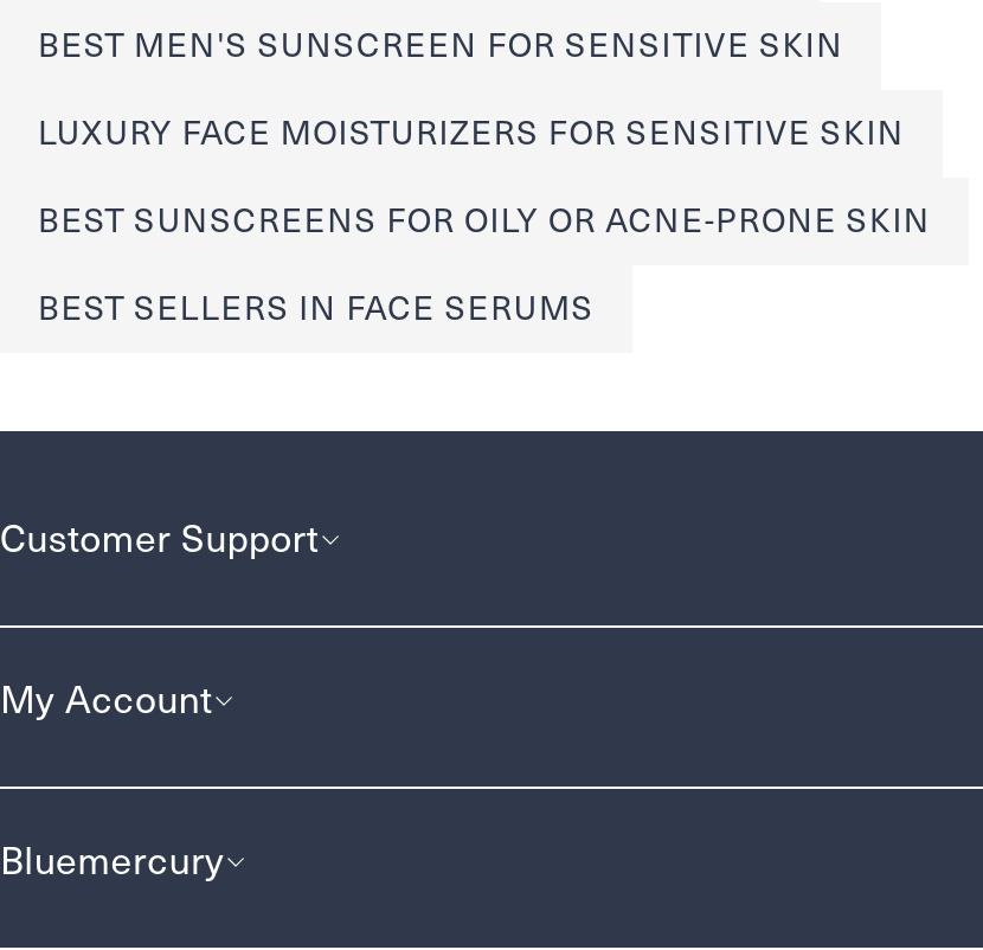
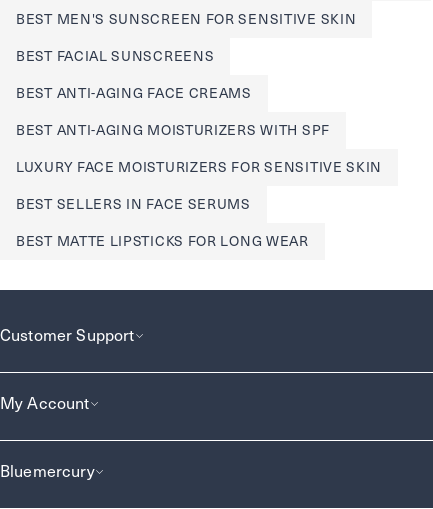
+ BEST FACIAL SUNSCREENS
+ BEST ANTI-AGING FACE CREAMS
+ BEST ANTI-AGING MOISTURIZERS WITH SPF

- BEST SUNSCREENS FOR OILY OR ACNE-PRONE SKIN

+ BEST MATTE LIPSTICKS FOR LONG WEAR
